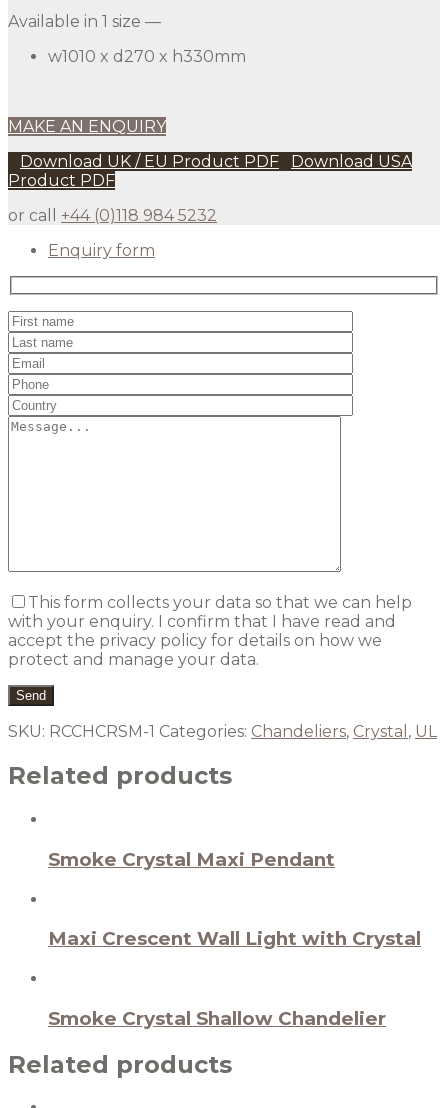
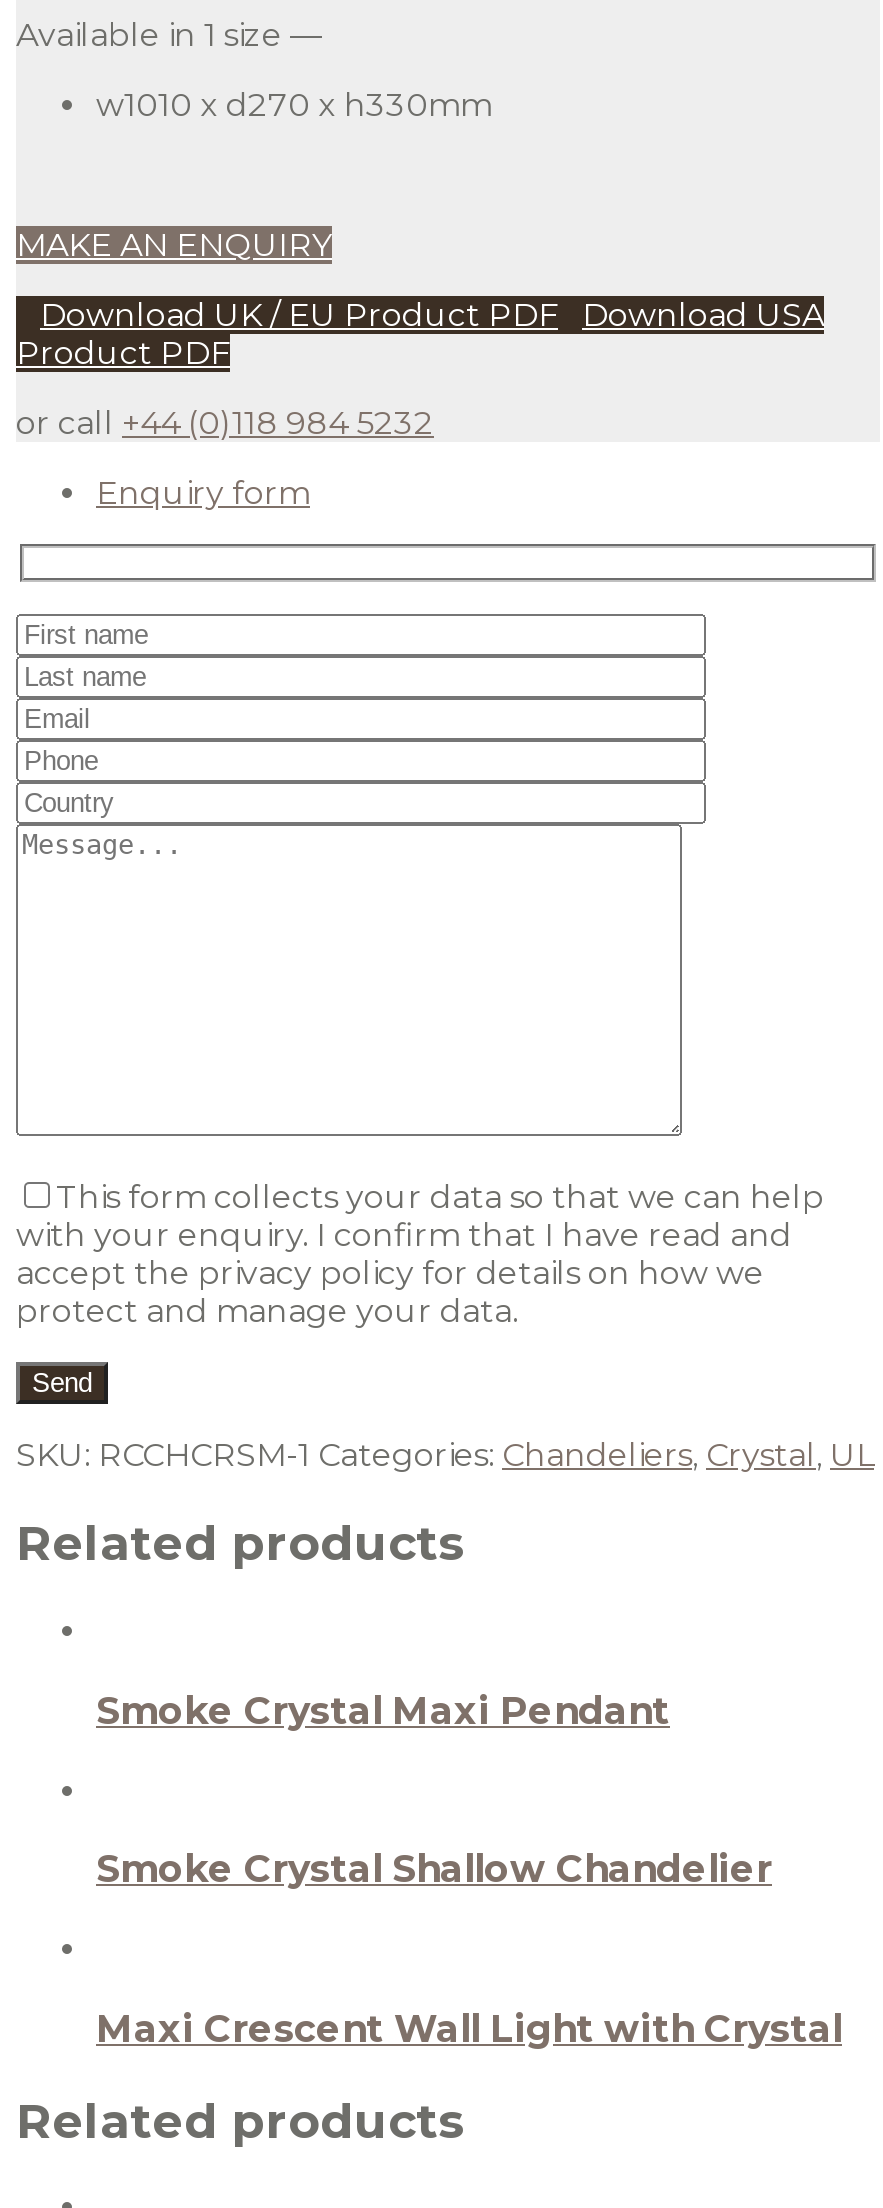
moved down: Maxi Crescent Wall Light with Crystal

moved up: Smoke Crystal Shallow Chandelier
